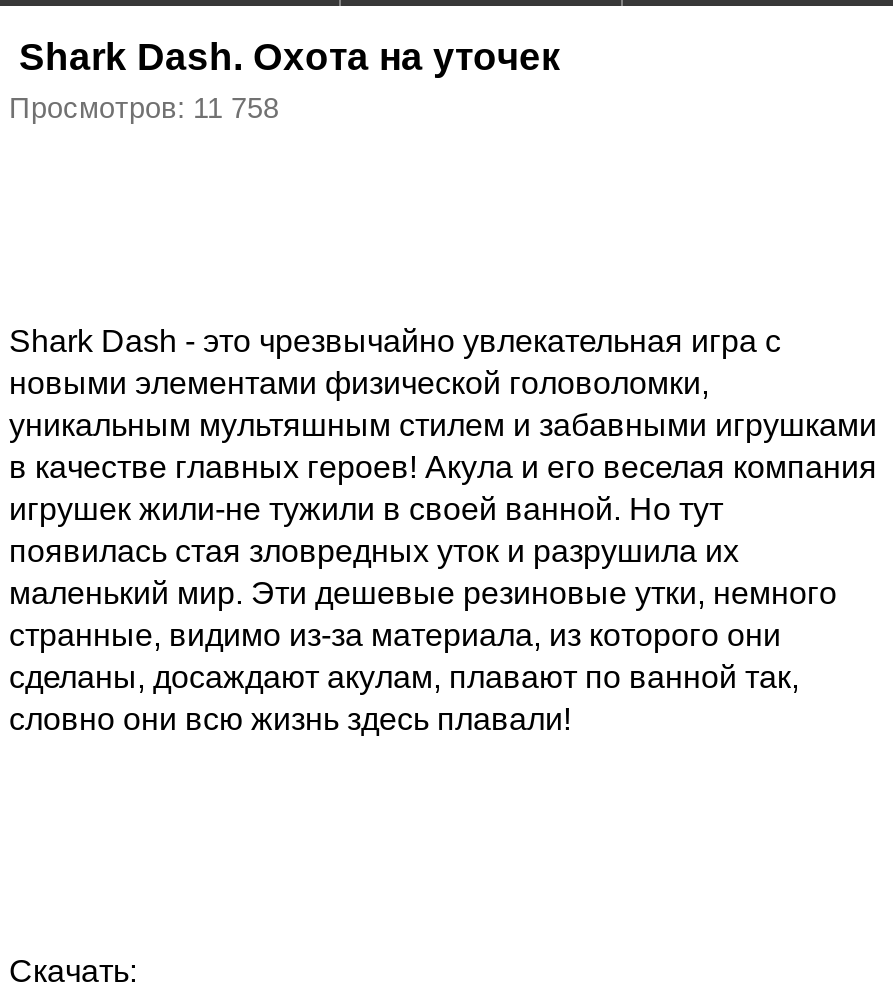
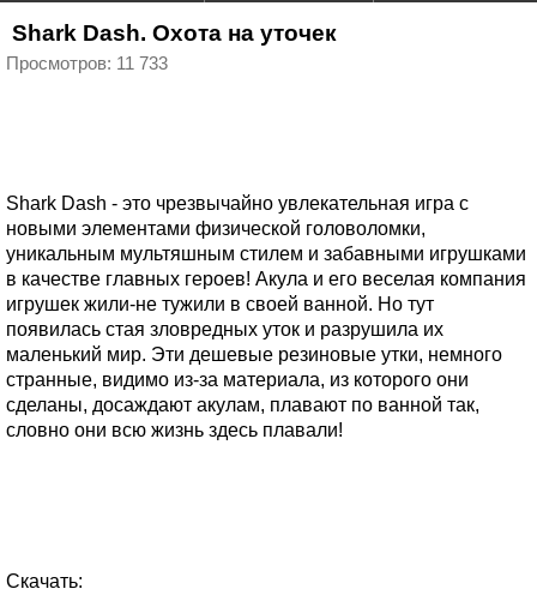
- Просмотров: 11 758
+ Просмотров: 11 733
